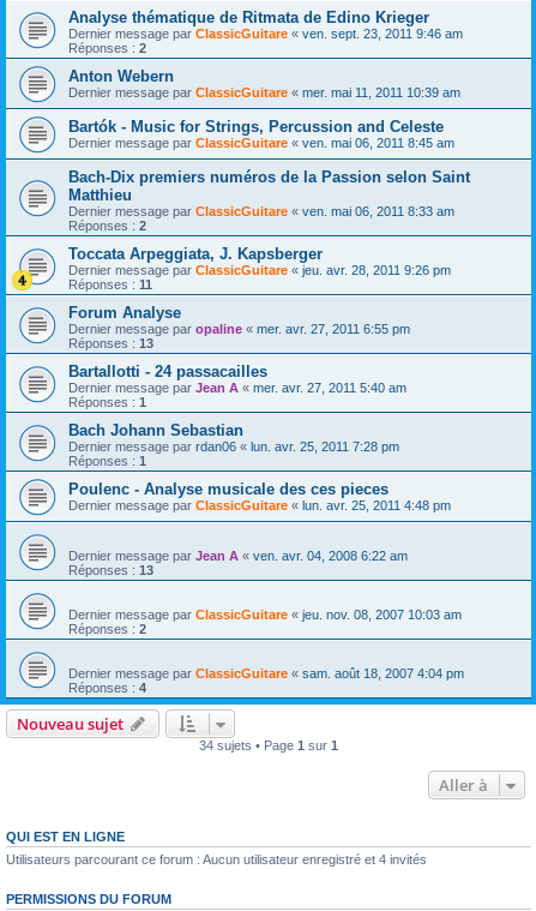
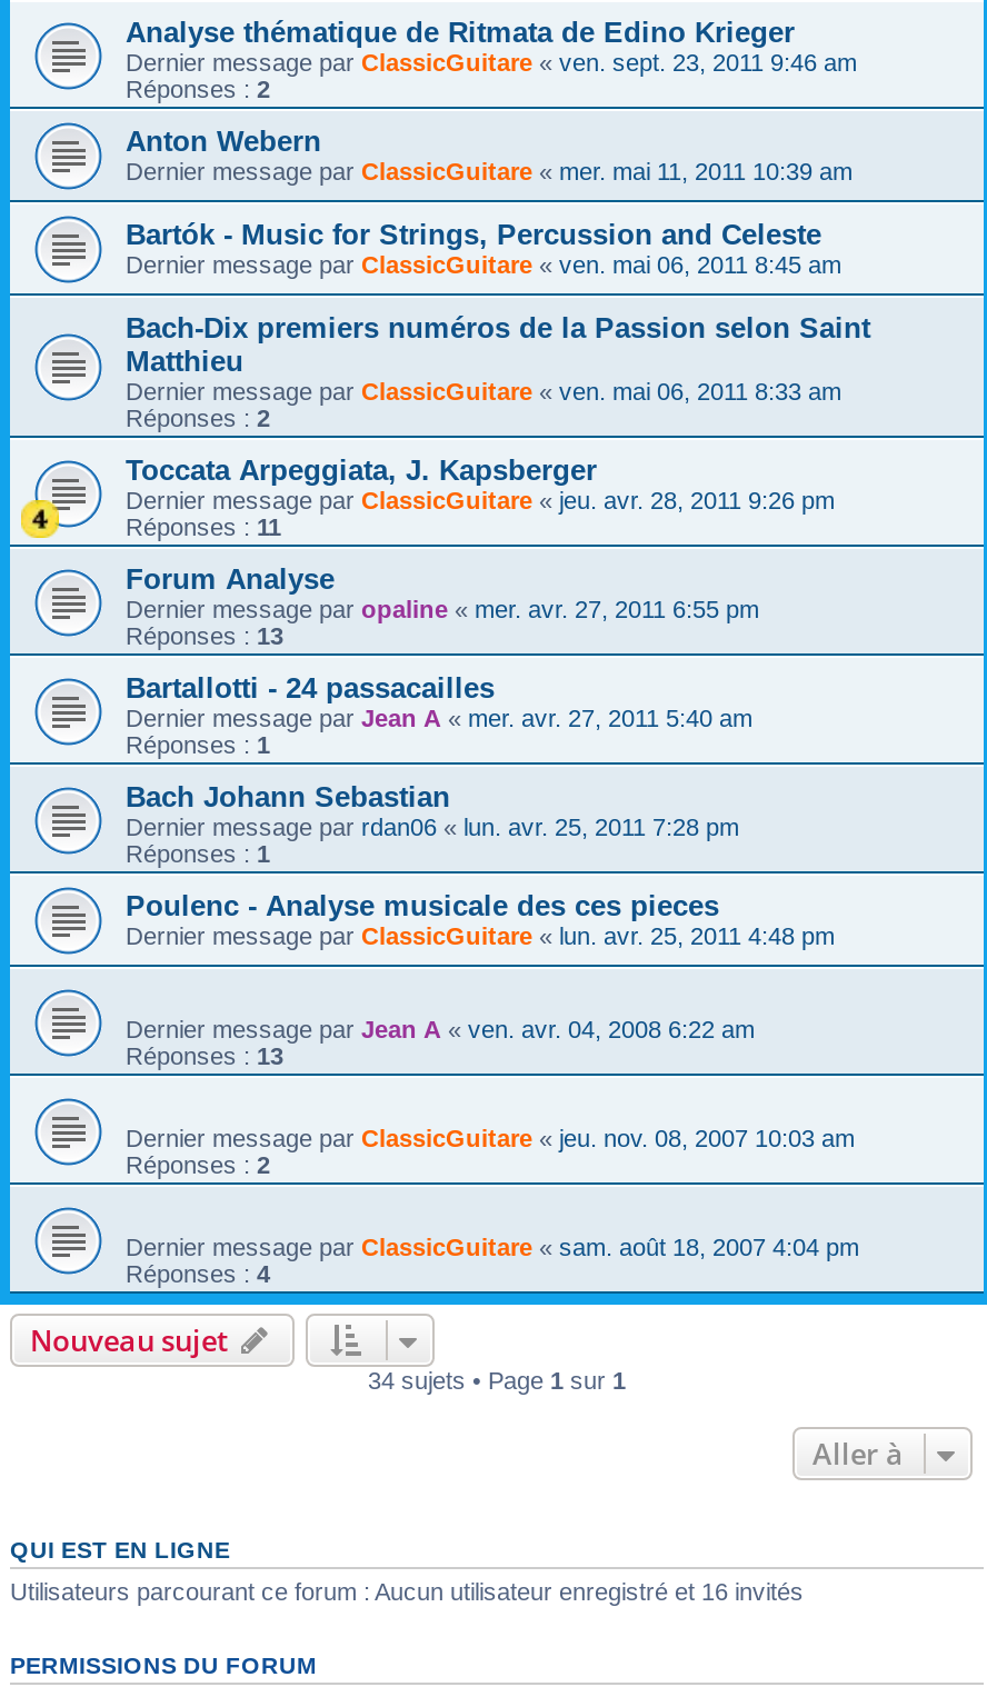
- Utilisateurs parcourant ce forum : Aucun utilisateur enregistré et 4 invités
+ Utilisateurs parcourant ce forum : Aucun utilisateur enregistré et 16 invités
